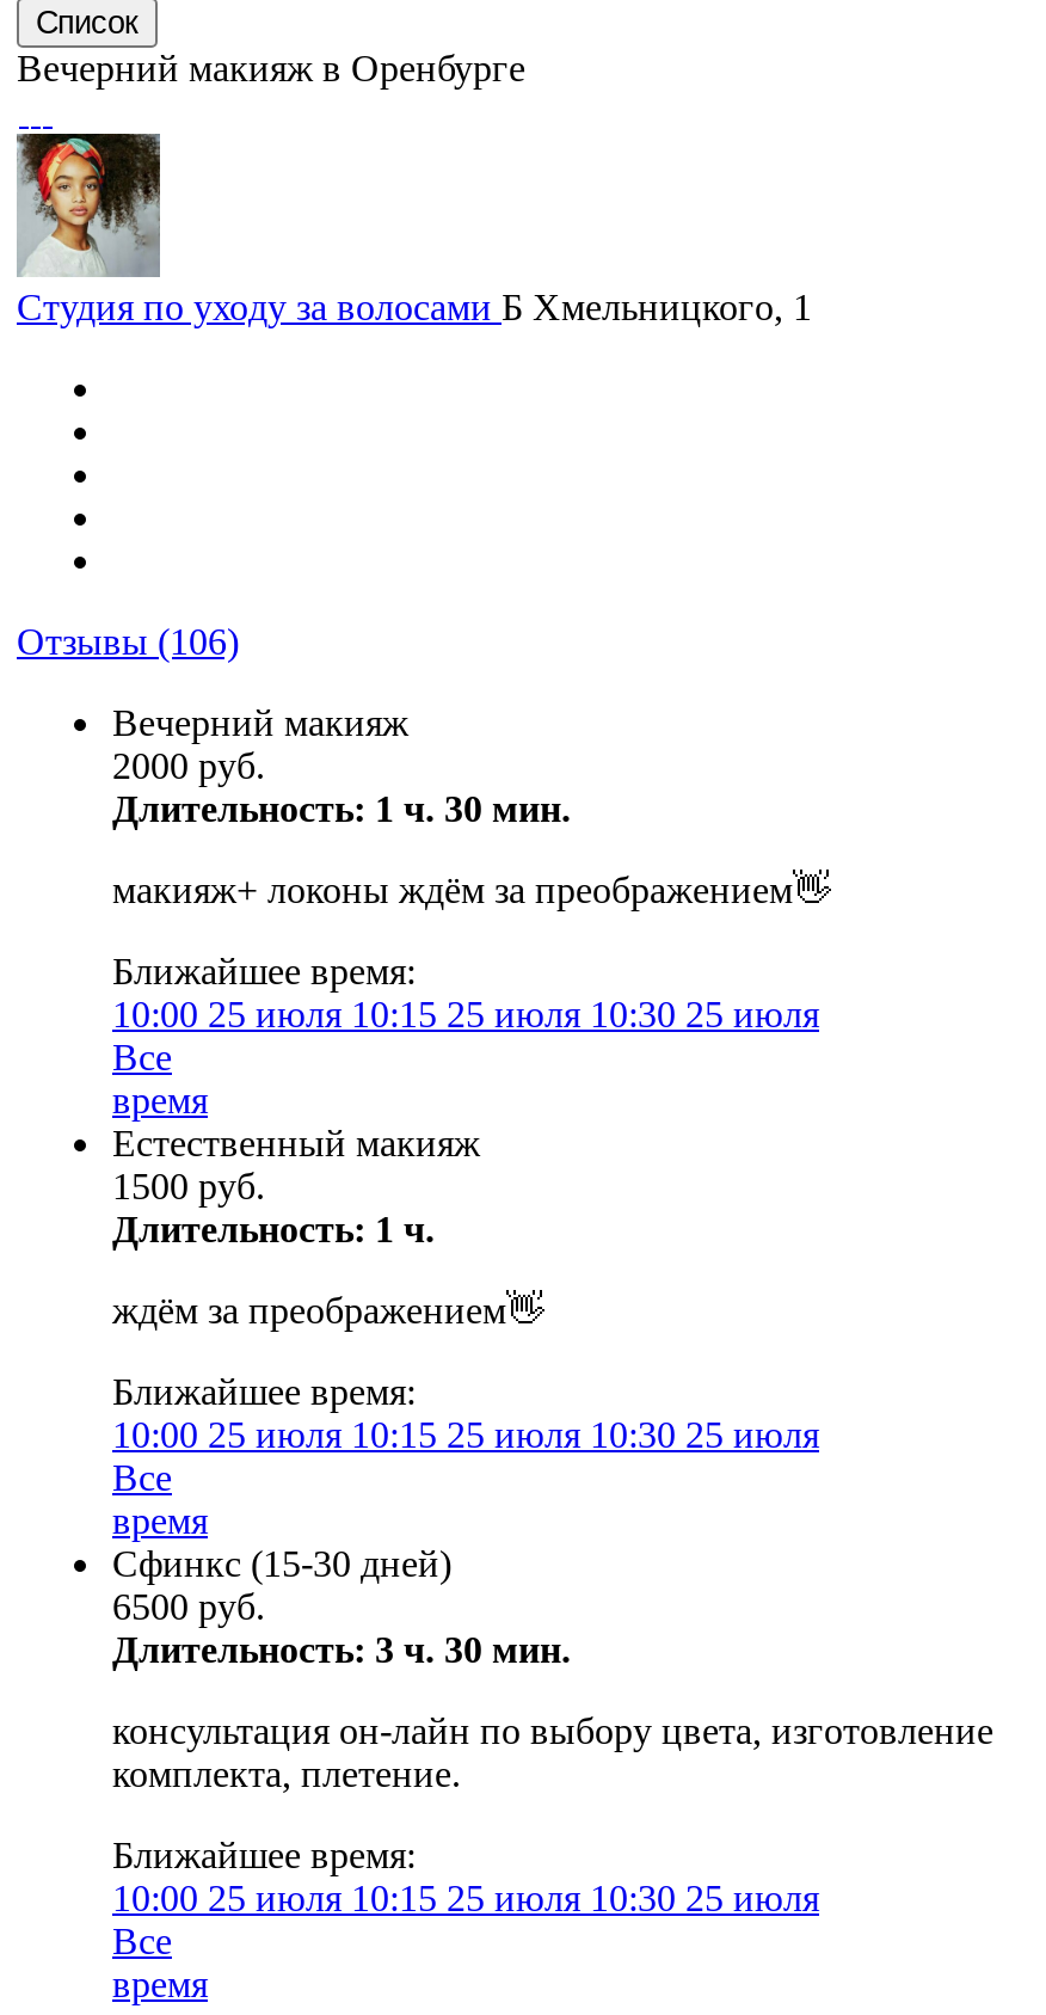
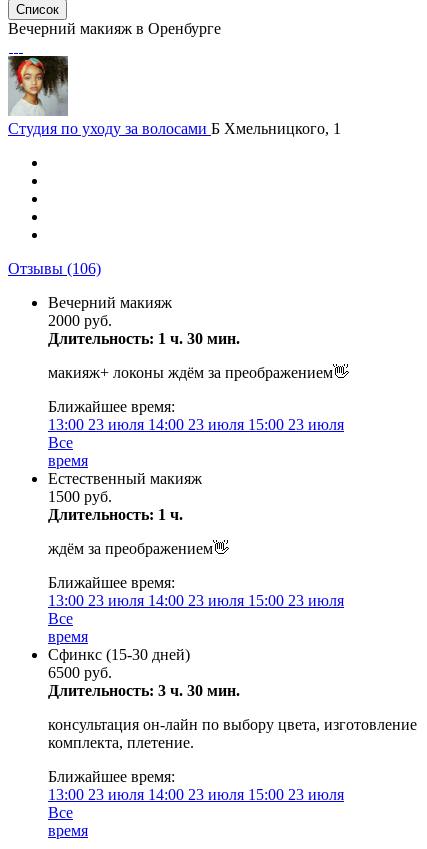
- 10:00 25 июля 10:15 25 июля 10:30 25 июля
+ 13:00 23 июля 14:00 23 июля 15:00 23 июля

- 10:00 25 июля 10:15 25 июля 10:30 25 июля
+ 13:00 23 июля 14:00 23 июля 15:00 23 июля

- 10:00 25 июля 10:15 25 июля 10:30 25 июля
+ 13:00 23 июля 14:00 23 июля 15:00 23 июля
